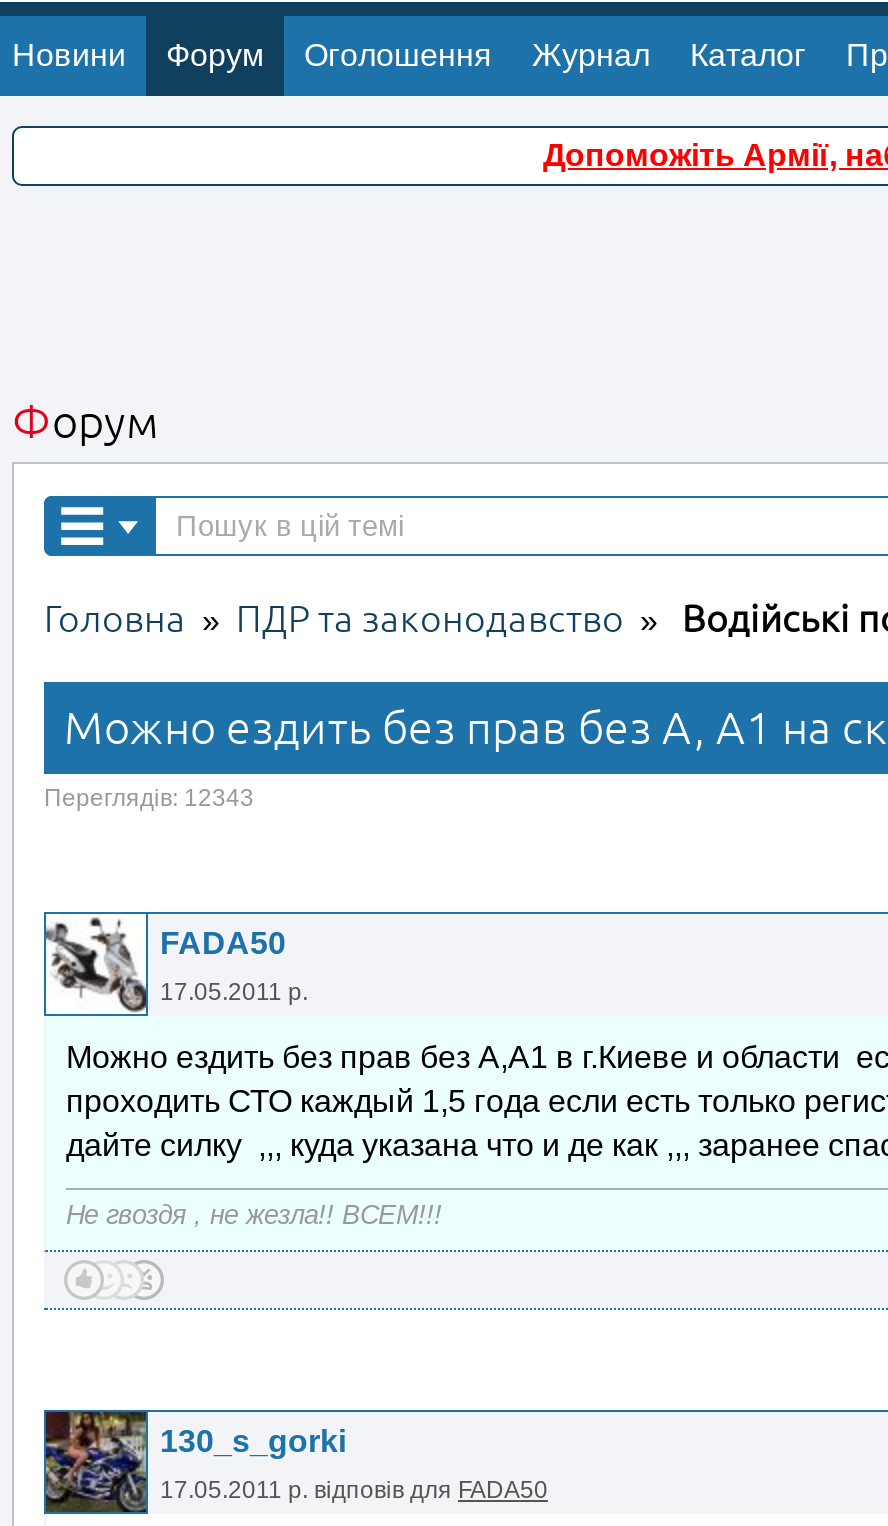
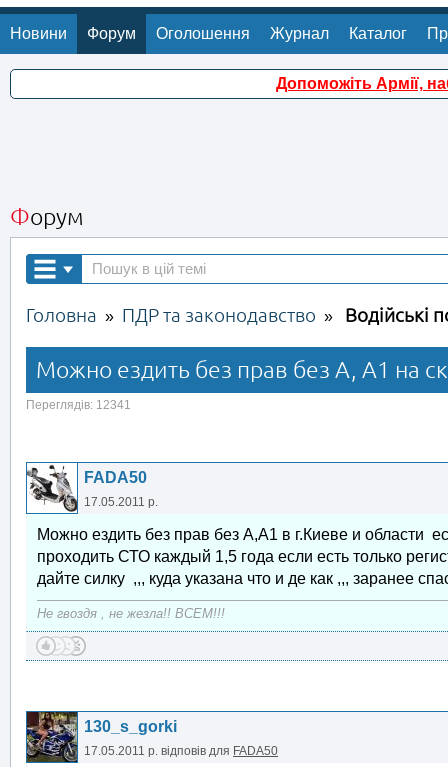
- Переглядів: 12343
+ Переглядів: 12341
